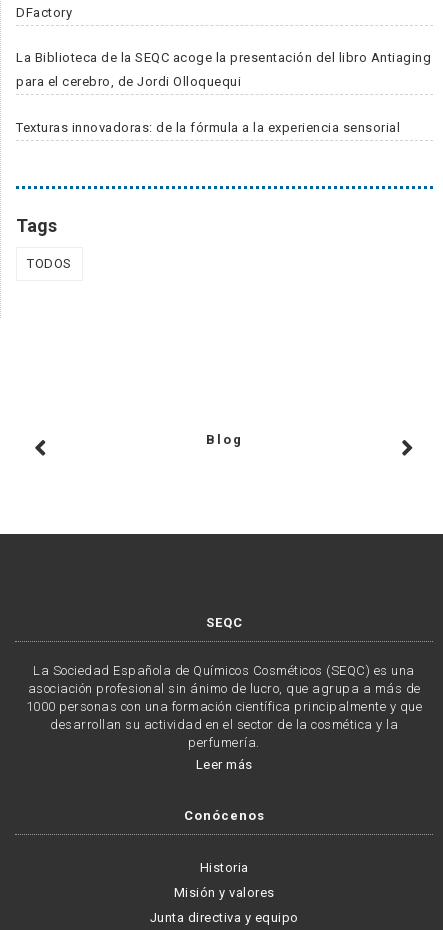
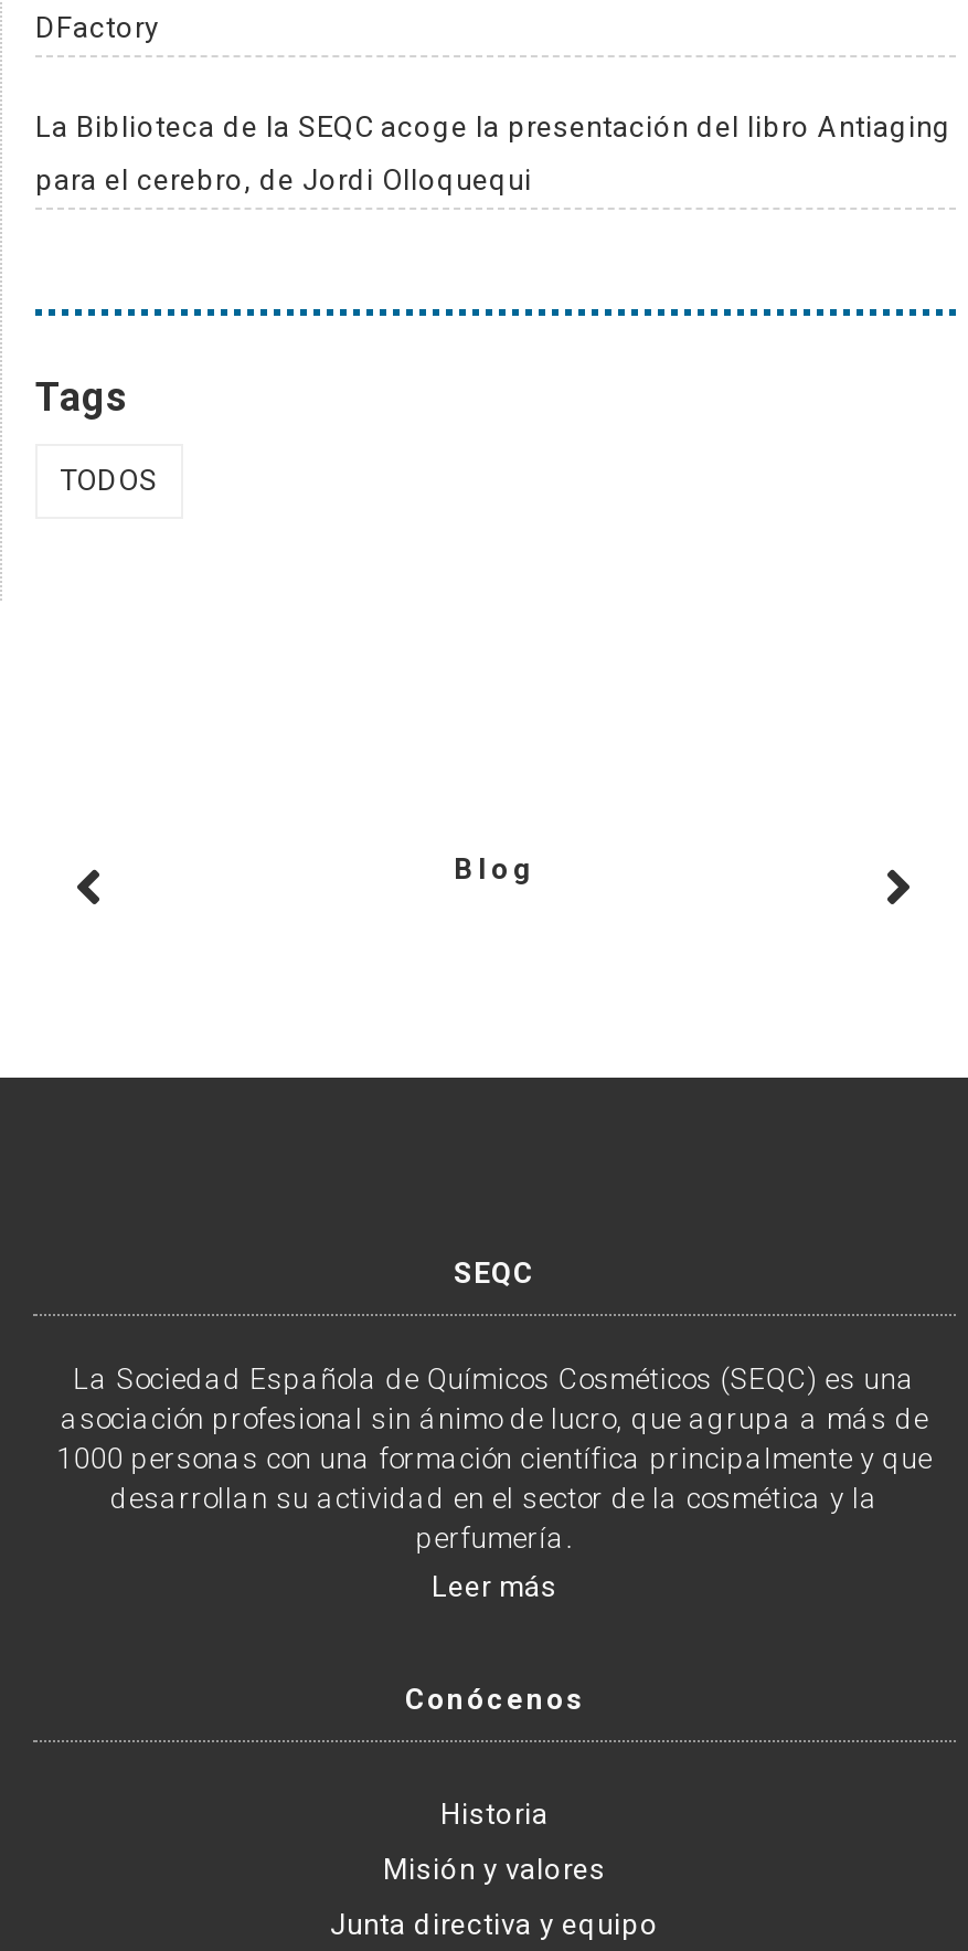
- Texturas innovadoras: de la fórmula a la experiencia sensorial
